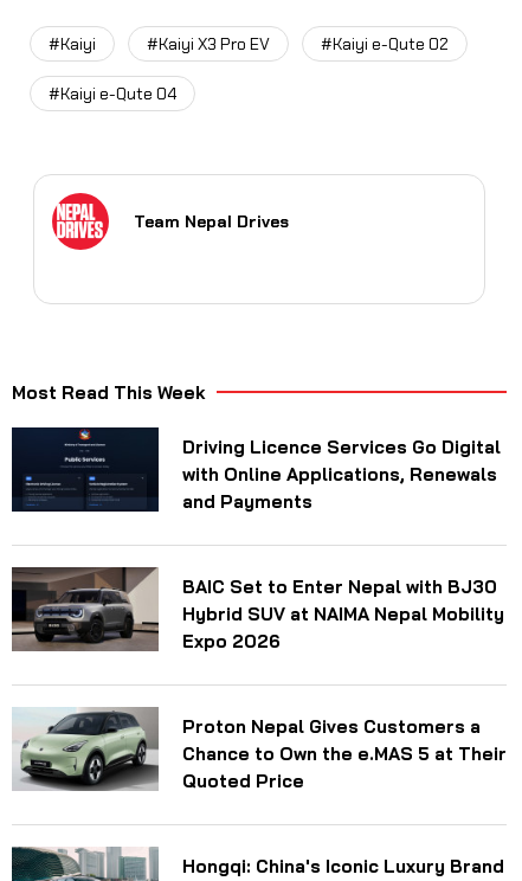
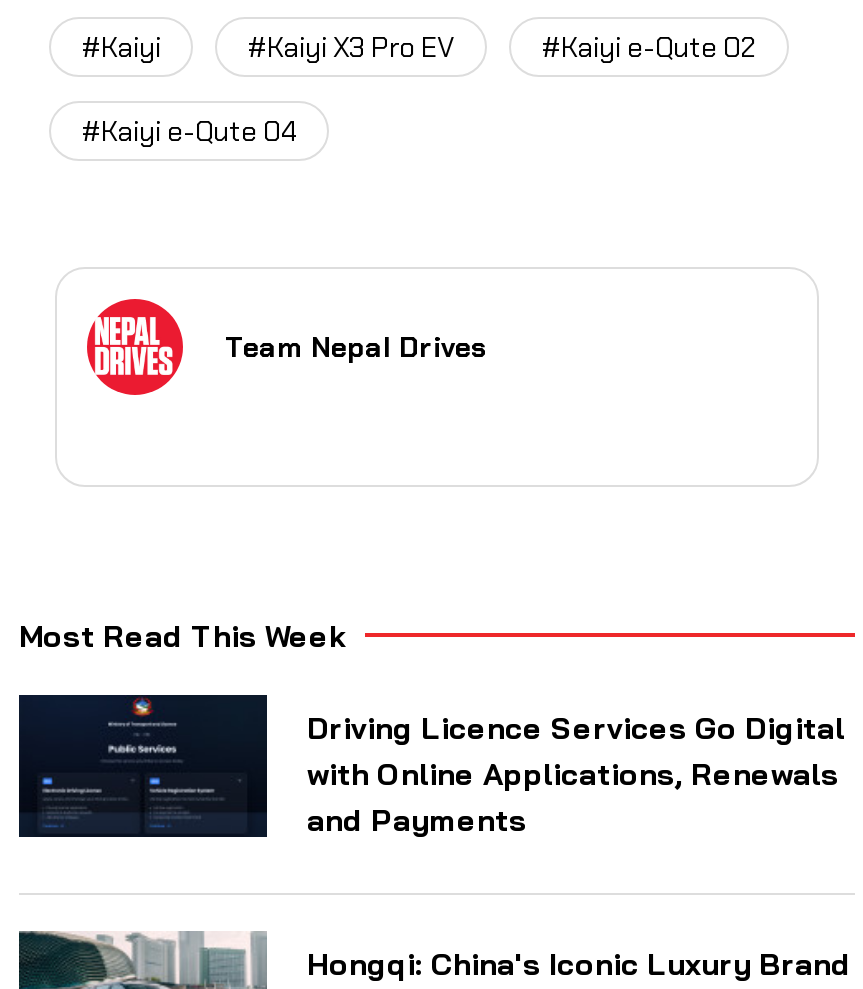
- [image]
- BAIC Set to Enter Nepal with BJ30
- Hybrid SUV at NAIMA Nepal Mobility
- Expo 2026

- [image]
- Proton Nepal Gives Customers a
- Chance to Own the e.MAS 5 at Their
- Quoted Price
